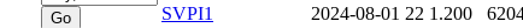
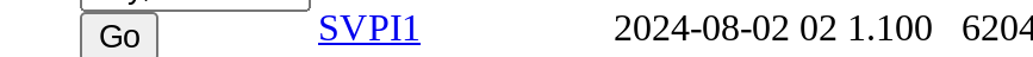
- 2024-08-01 22 1.200
+ 2024-08-02 02 1.100
